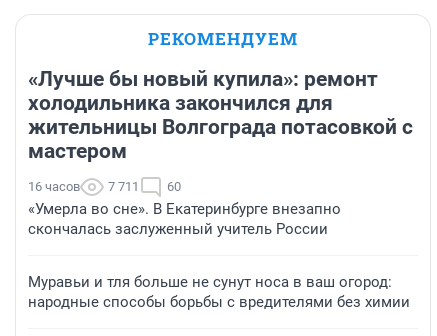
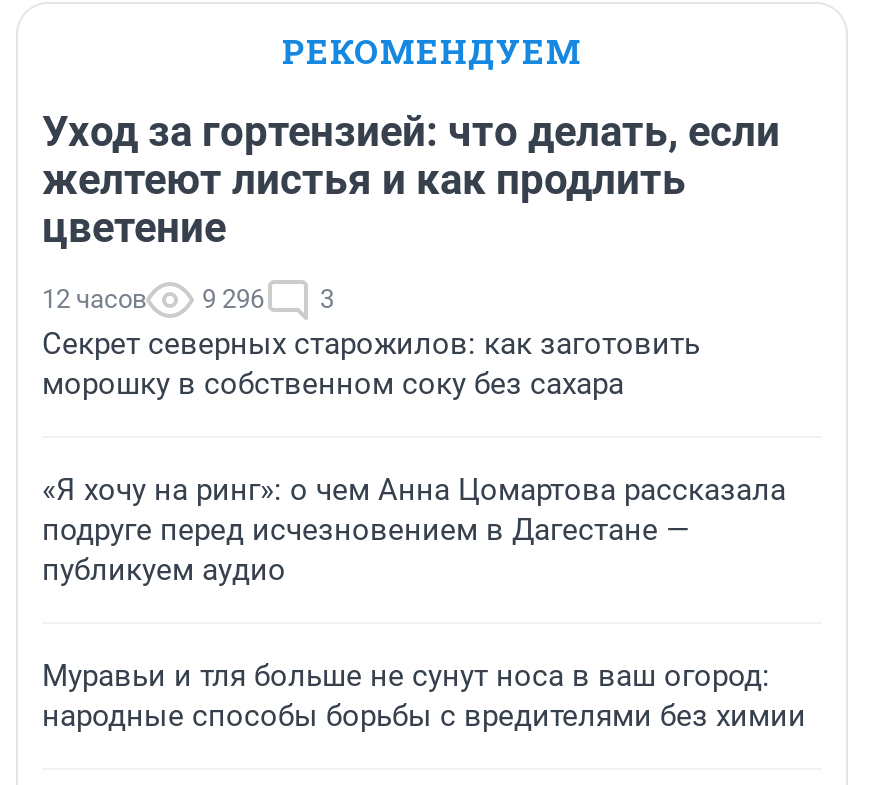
- «Лучше бы новый купила»: ремонт
- холодильника закончился для
- жительницы Волгограда потасовкой с
- мастером
- 16 часов
- 7 711
- 60
- «Умерла во сне». В Екатеринбурге внезапно
- скончалась заслуженный учитель России
+ Уход за гортензией: что делать, если
+ желтеют листья и как продлить
+ цветение
+ 12 часов
+ 9 296
+ 3
+ Секрет северных старожилов: как заготовить
+ морошку в собственном соку без сахара
+ «Я хочу на ринг»: о чем Анна Цомартова рассказала
+ подруге перед исчезновением в Дагестане —
+ публикуем аудио
